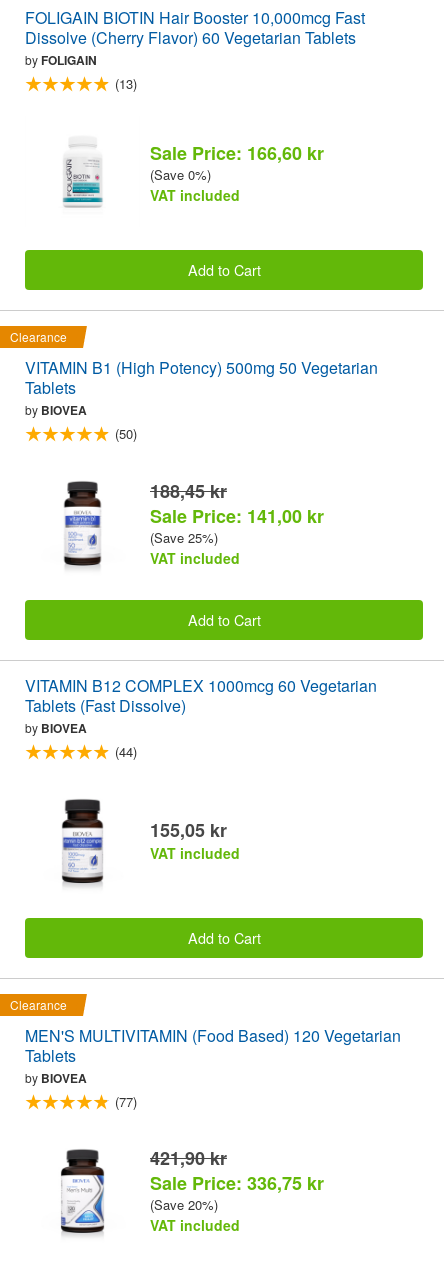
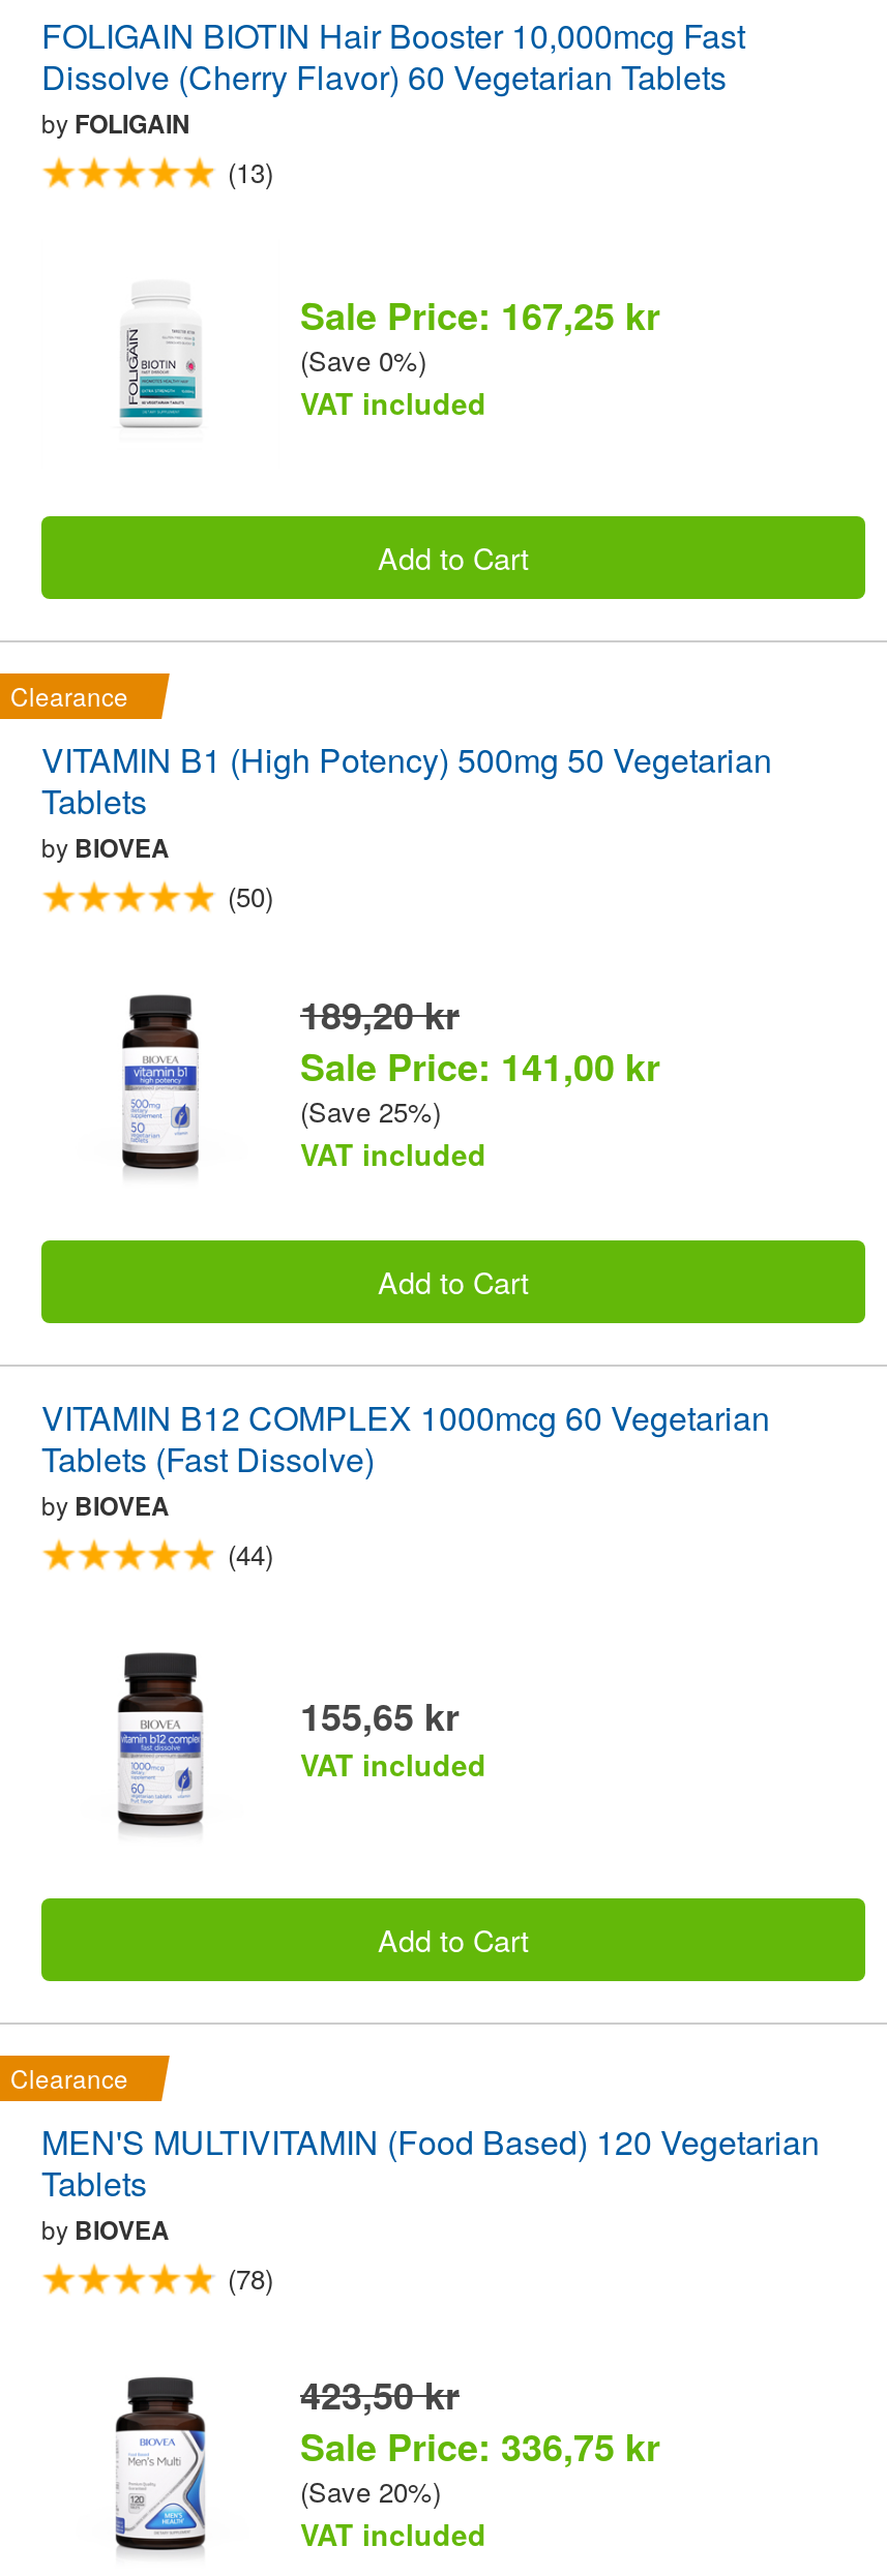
- Sale Price: 166,60 kr
+ Sale Price: 167,25 kr

- 188,45 kr
+ 189,20 kr

- 155,05 kr
+ 155,65 kr

- (77)
+ (78)

- 421,90 kr
+ 423,50 kr
